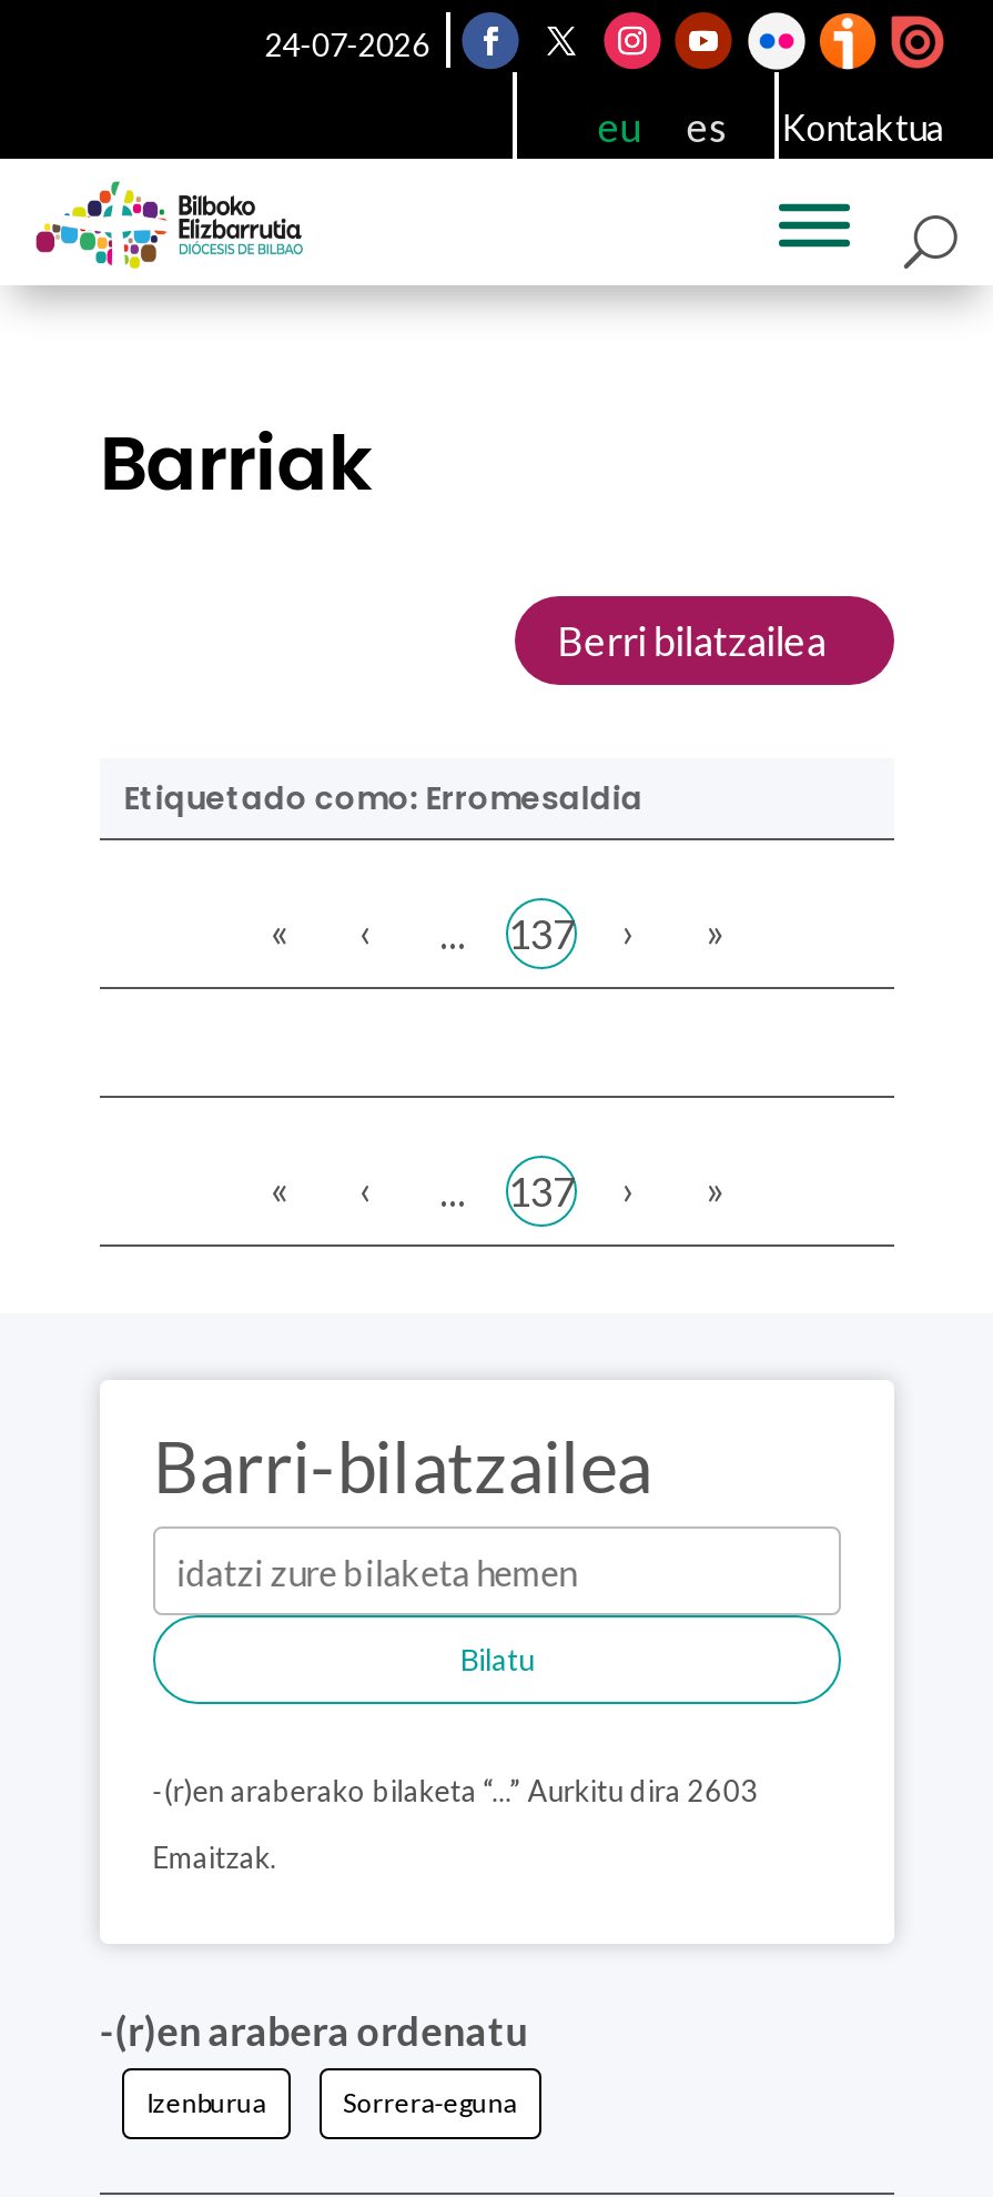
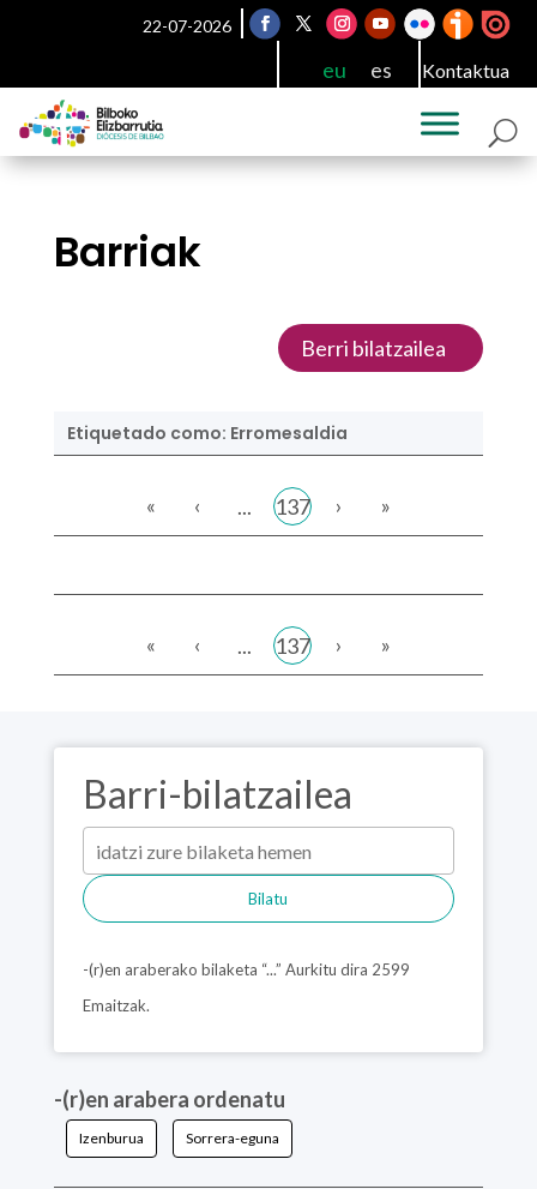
- 24-07-2026
+ 22-07-2026

- -(r)en araberako bilaketa “...” Aurkitu dira 2603
+ -(r)en araberako bilaketa “...” Aurkitu dira 2599
